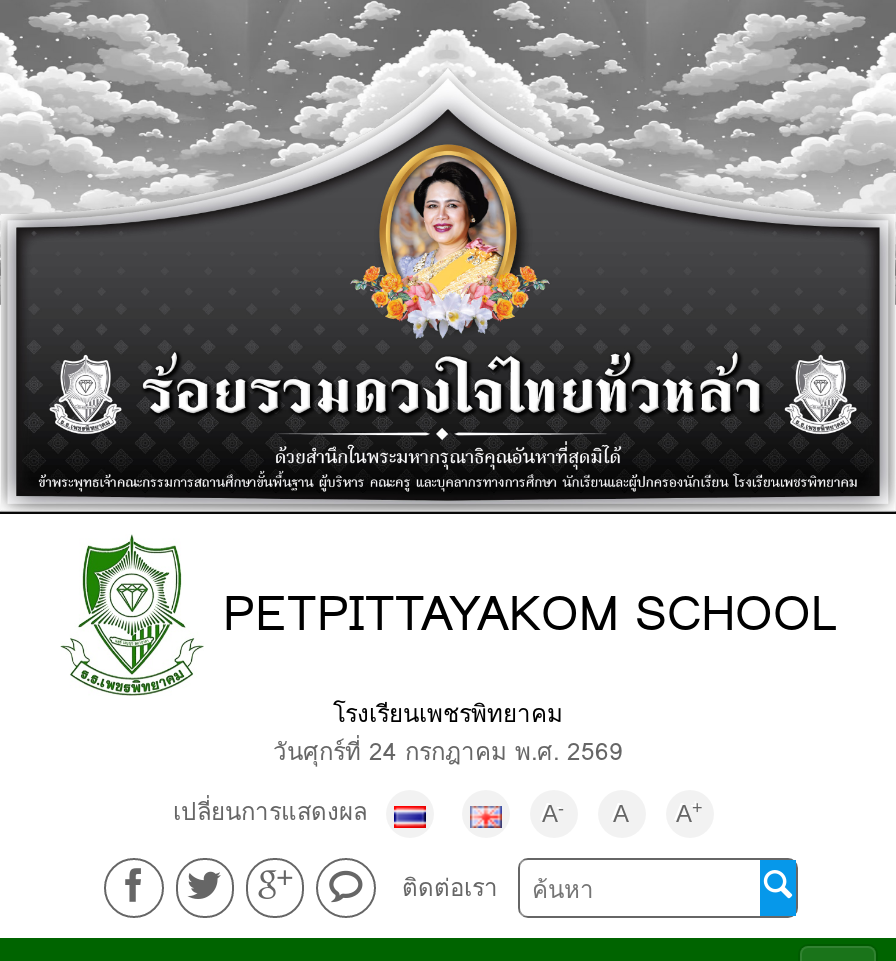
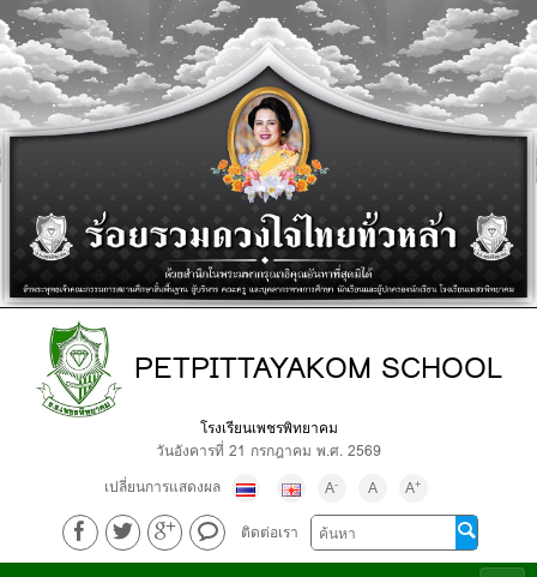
- วันศุกร์ที่ 24 กรกฎาคม พ.ศ. 2569
+ วันอังคารที่ 21 กรกฎาคม พ.ศ. 2569
